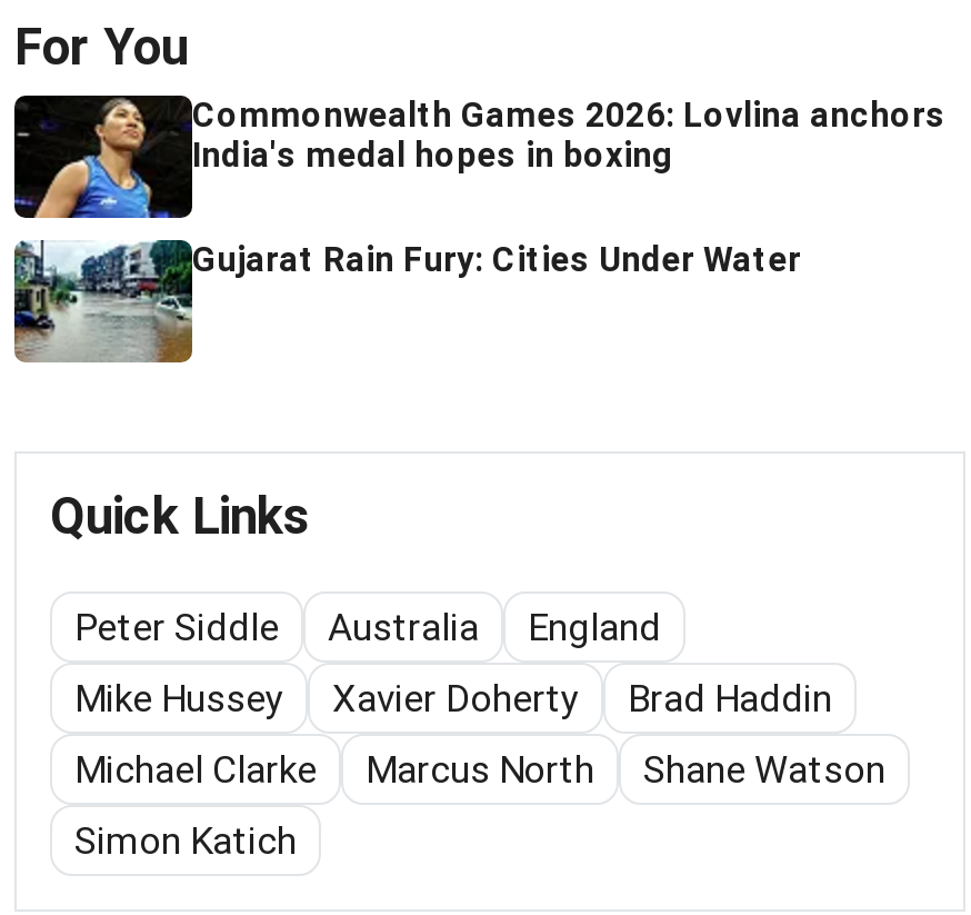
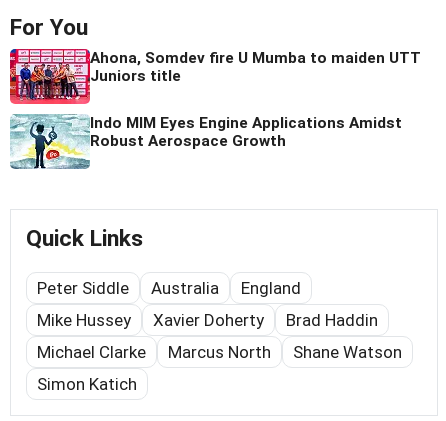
- [image]
- Commonwealth Games 2026: Lovlina anchors
- India's medal hopes in boxing
+ [image]
+ Ahona, Somdev fire U Mumba to maiden UTT
+ Juniors title

- [image]
- Gujarat Rain Fury: Cities Under Water
+ [image]
+ Indo MIM Eyes Engine Applications Amidst
+ Robust Aerospace Growth
